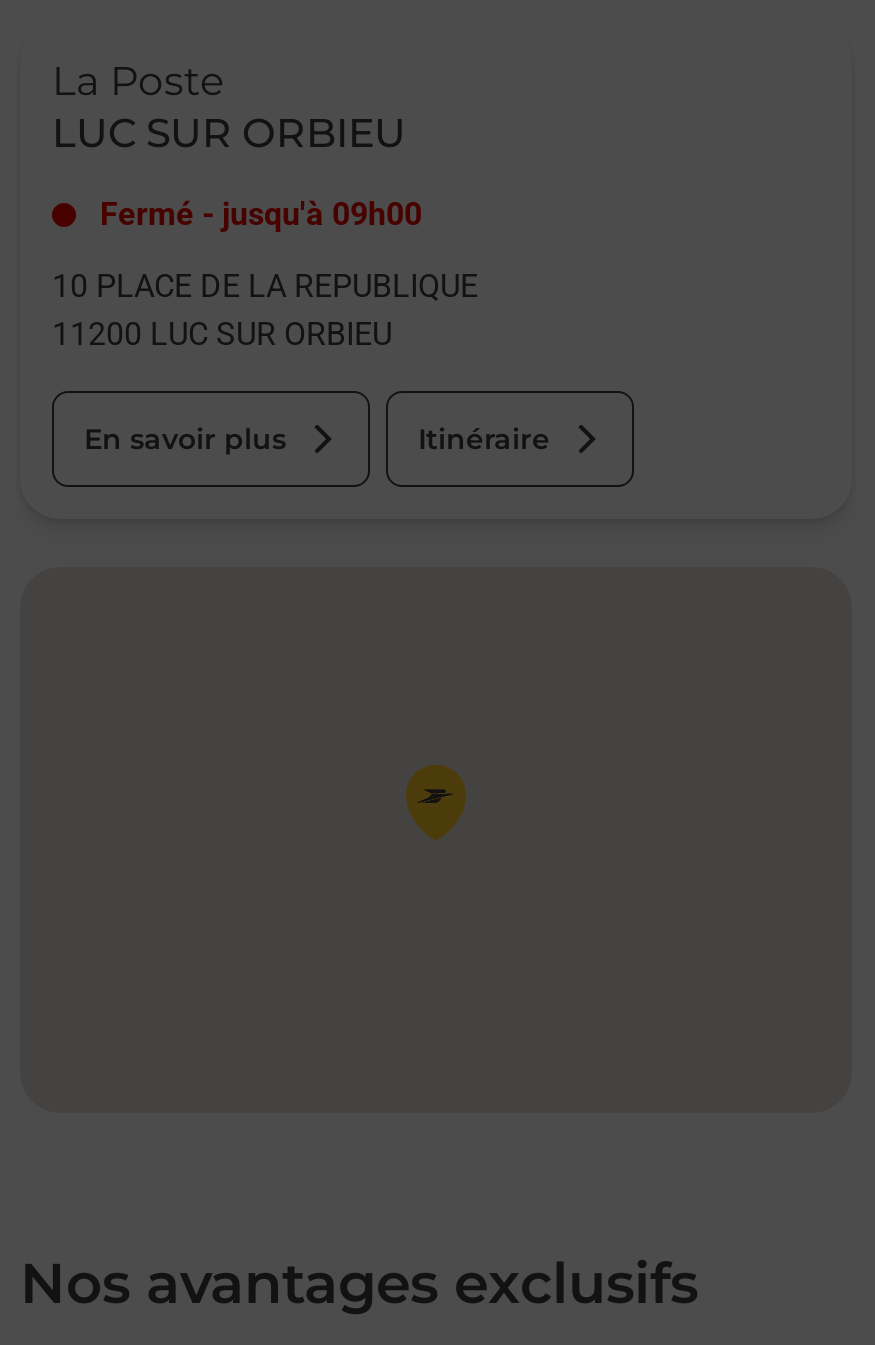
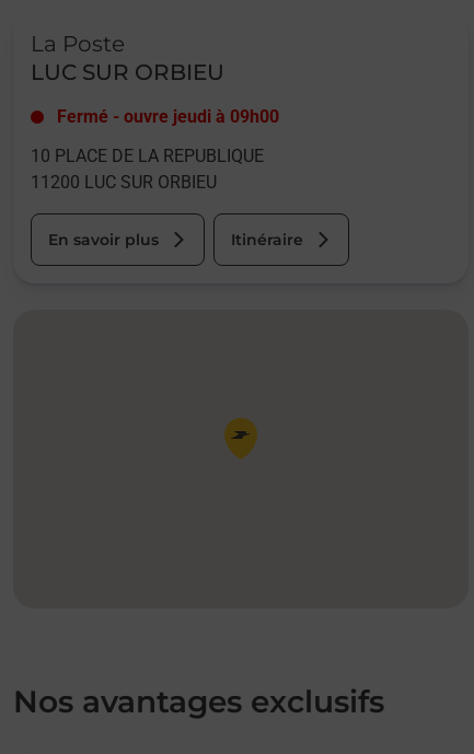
- Fermé - jusqu'à 09h00
+ Fermé - ouvre jeudi à 09h00
